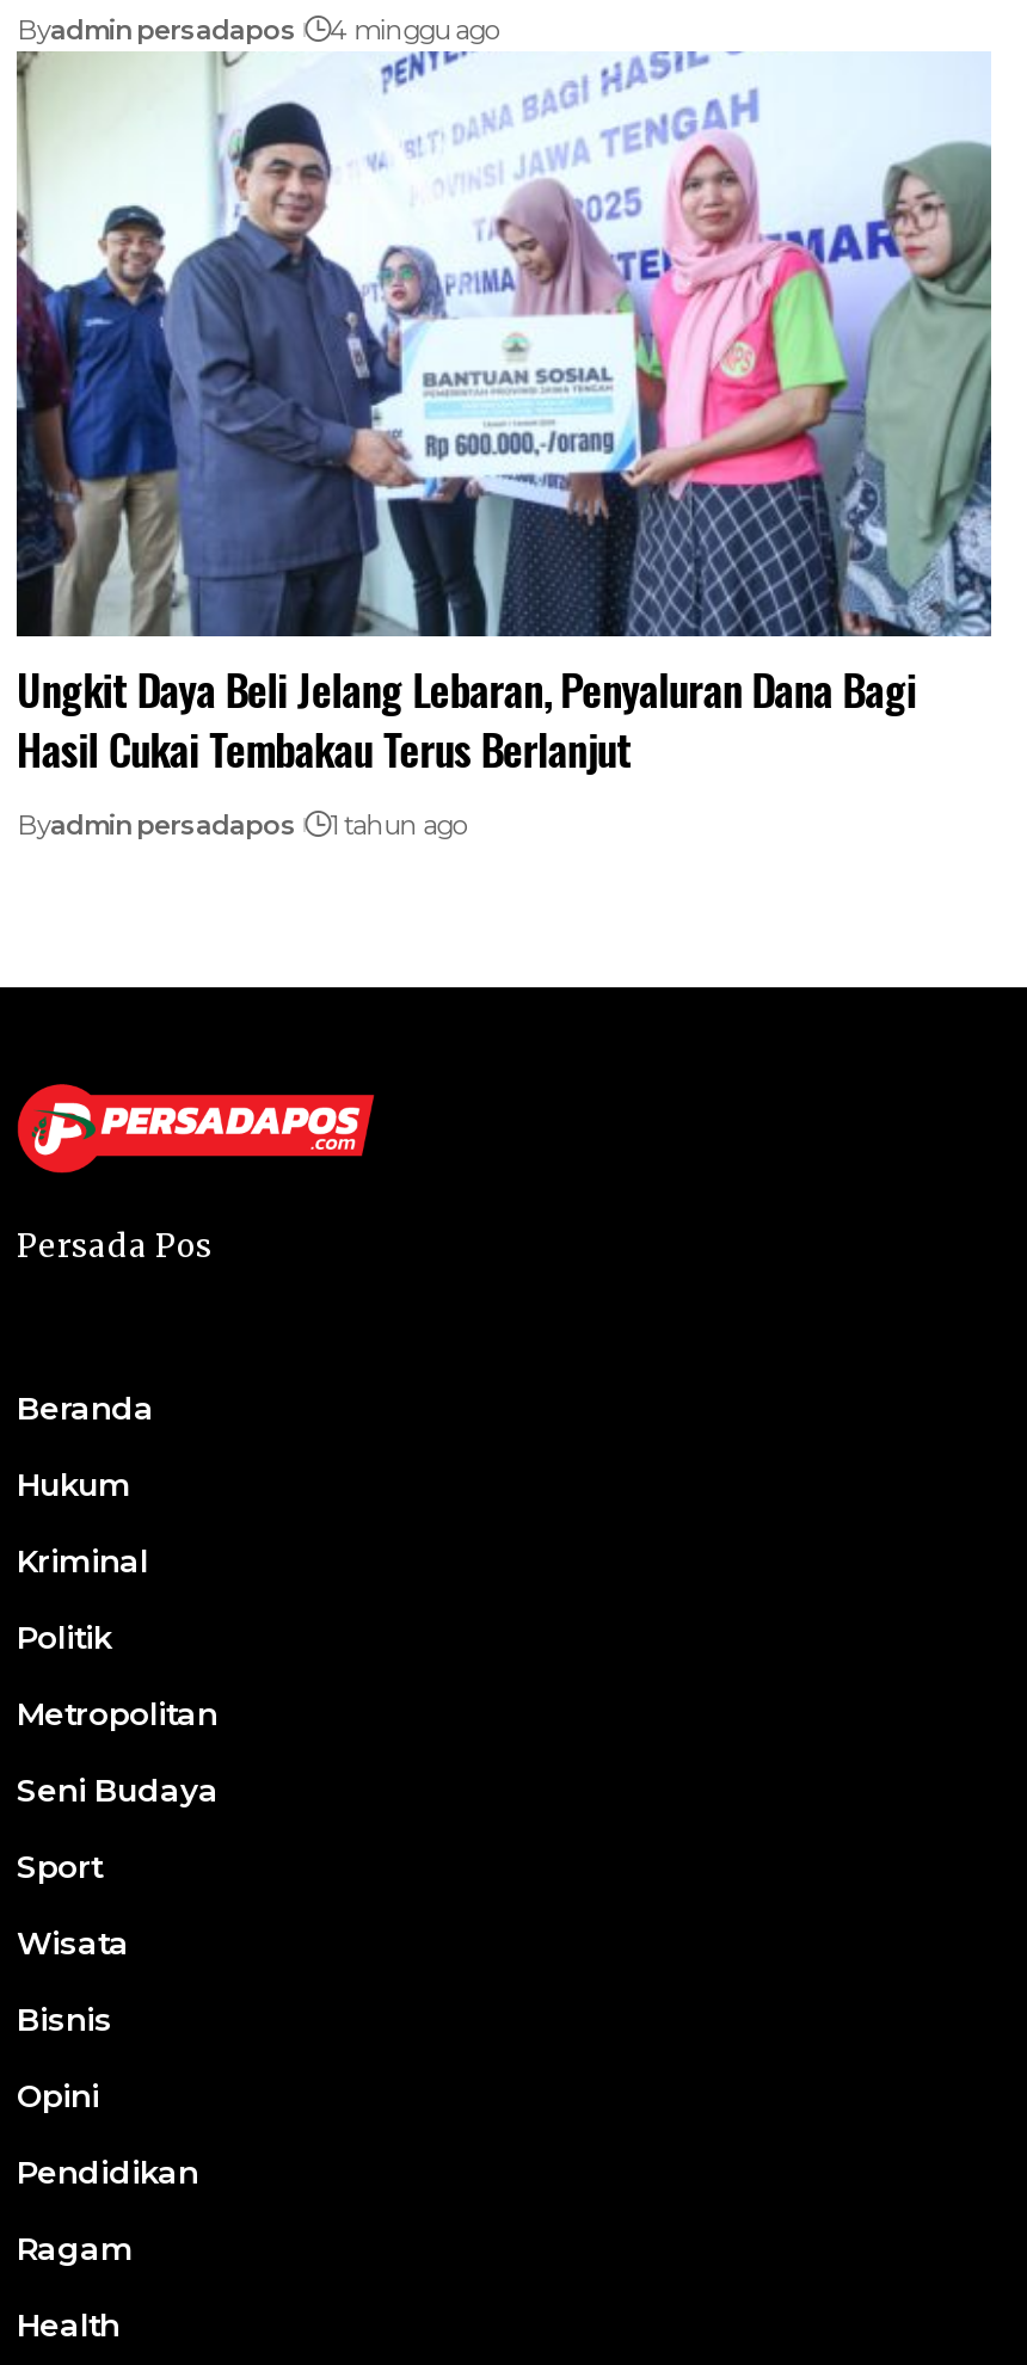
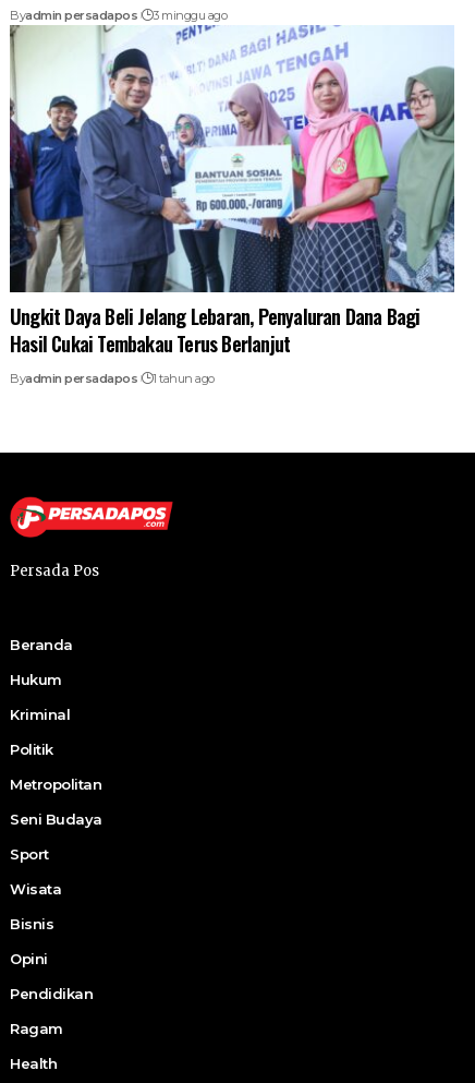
- Byadmin persadapos 4 minggu ago
+ Byadmin persadapos 3 minggu ago
